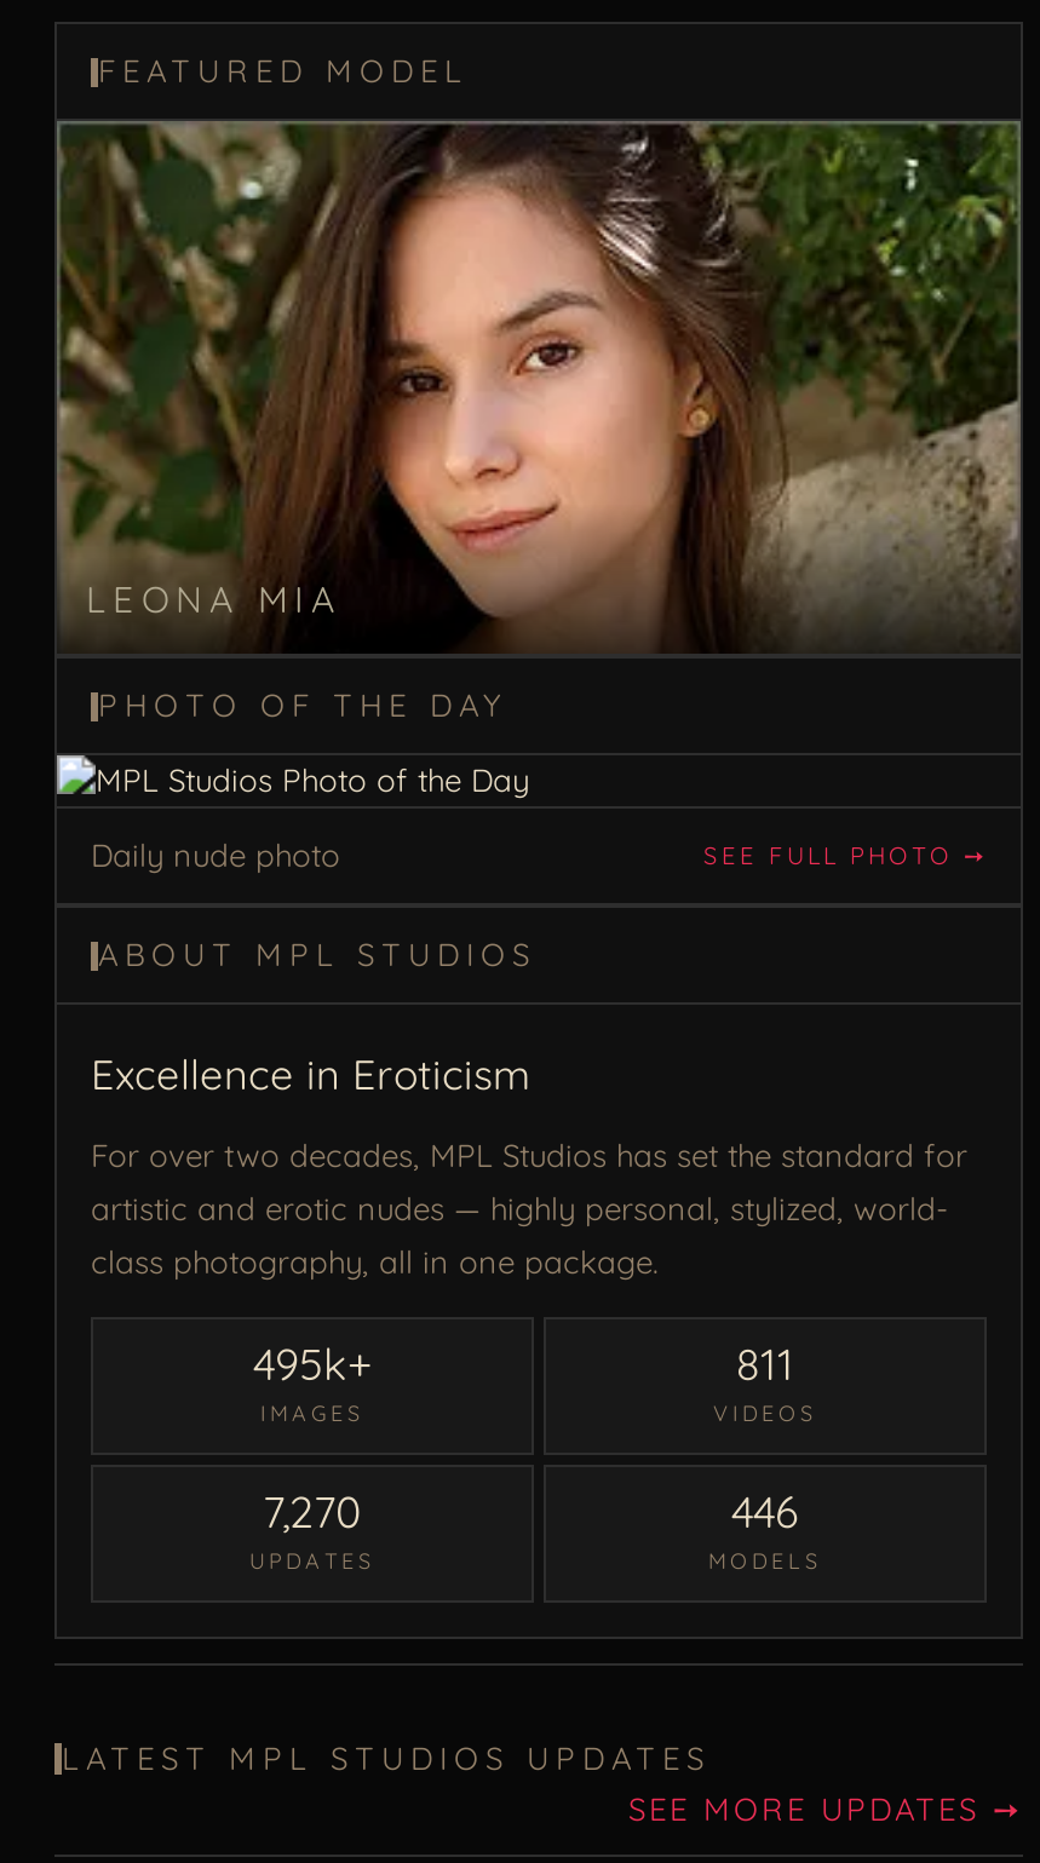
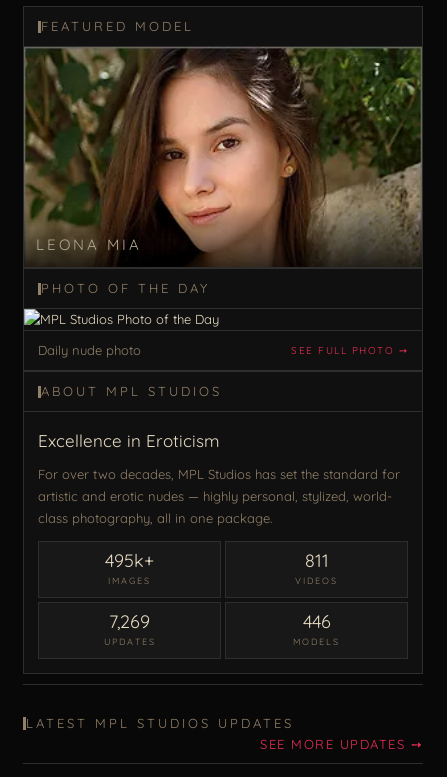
- 7,270
+ 7,269
